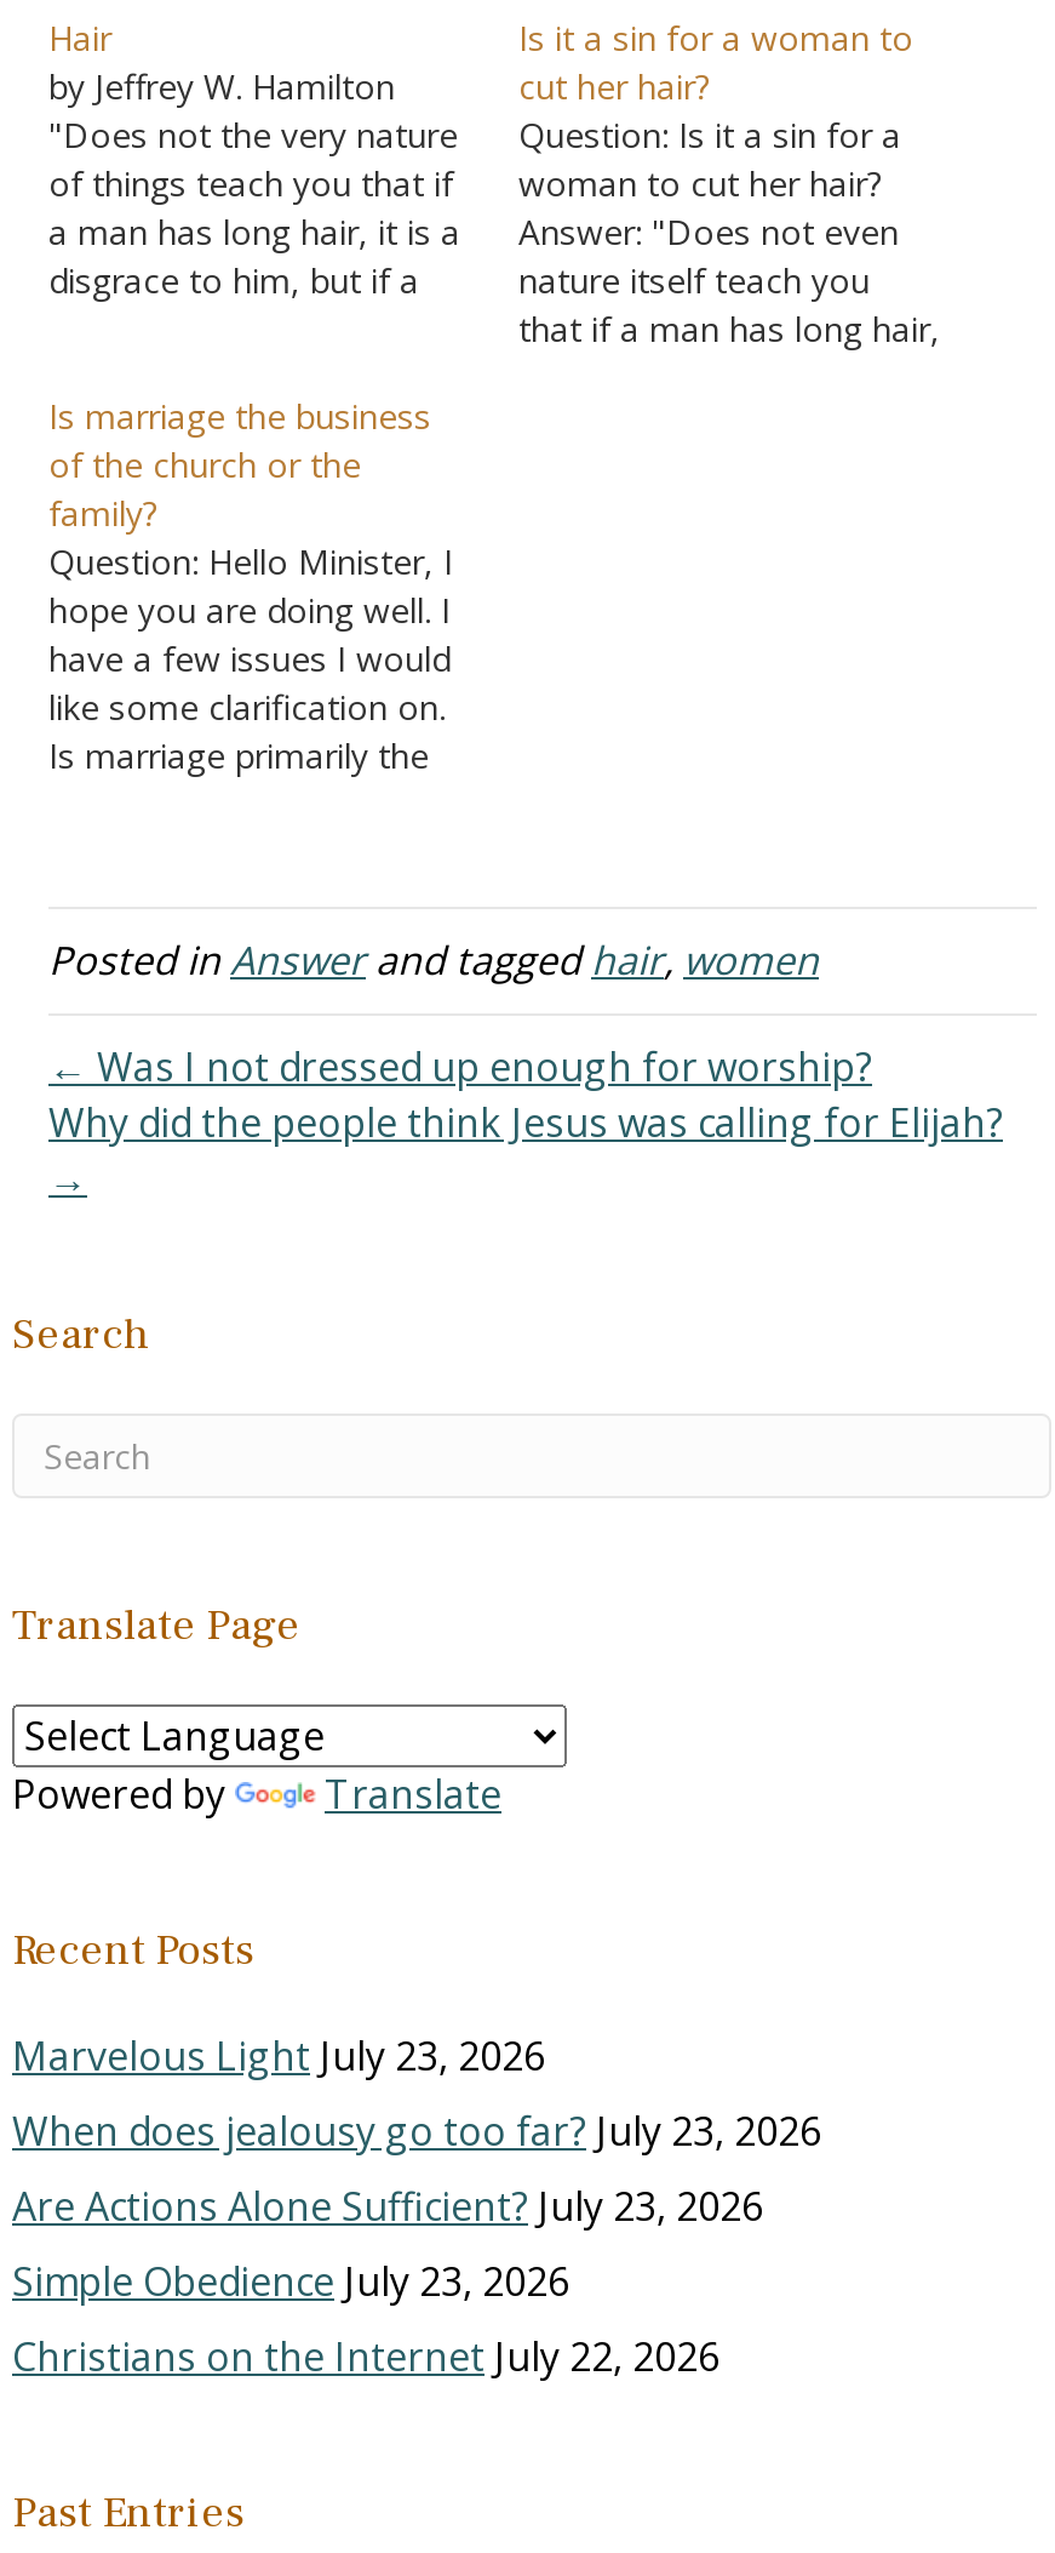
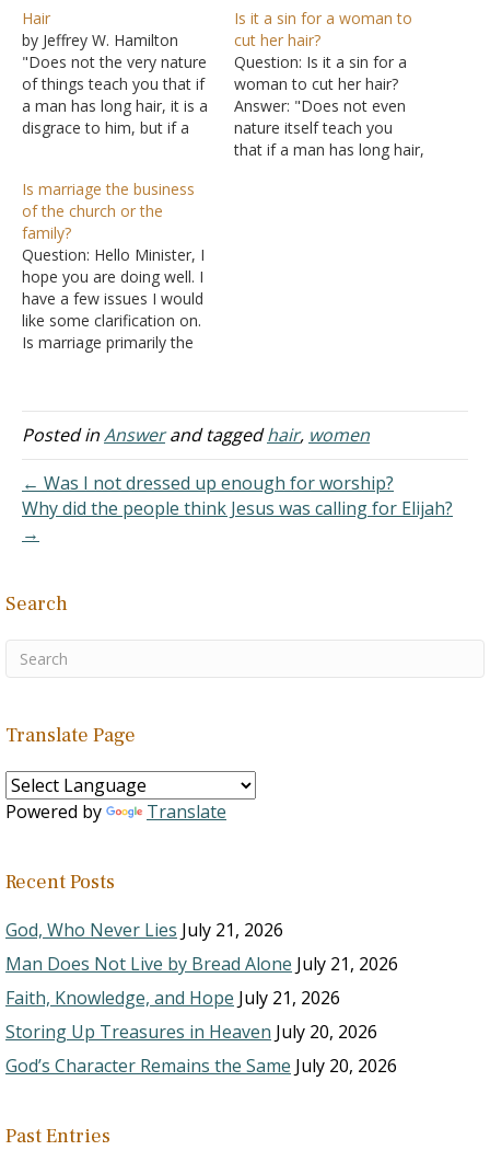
- Marvelous Light July 23, 2026
- When does jealousy go too far? July 23, 2026
- Are Actions Alone Sufficient? July 23, 2026
- Simple Obedience July 23, 2026
- Christians on the Internet July 22, 2026
+ God, Who Never Lies July 21, 2026
+ Man Does Not Live by Bread Alone July 21, 2026
+ Faith, Knowledge, and Hope July 21, 2026
+ Storing Up Treasures in Heaven July 20, 2026
+ God’s Character Remains the Same July 20, 2026
